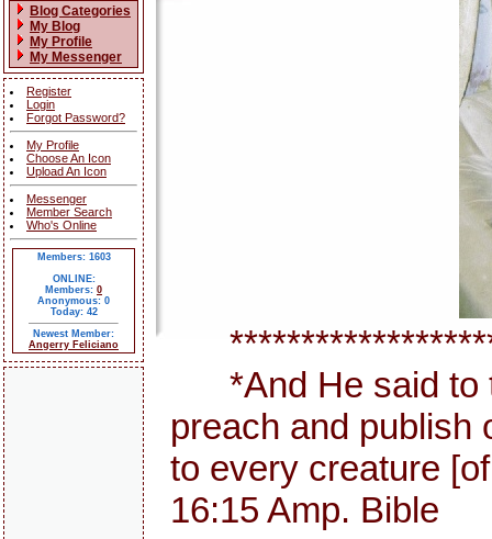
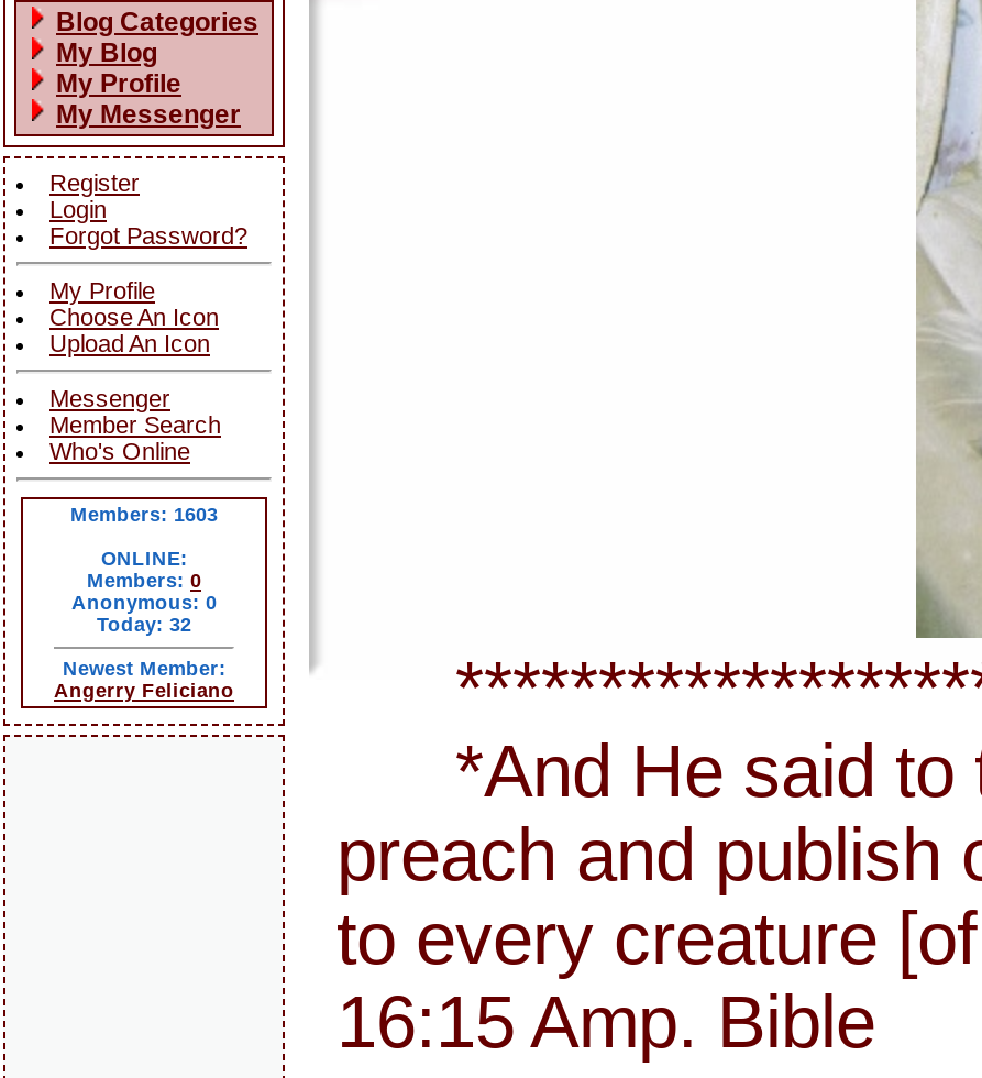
- Today: 42
+ Today: 32
